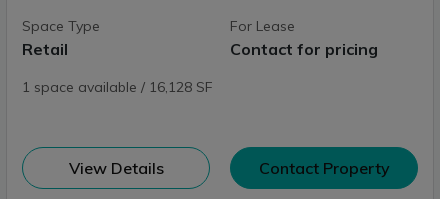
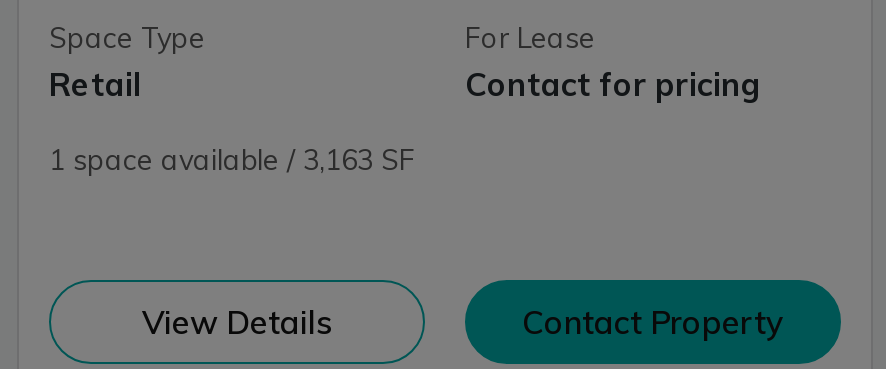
- 1 space available / 16,128 SF
+ 1 space available / 3,163 SF
